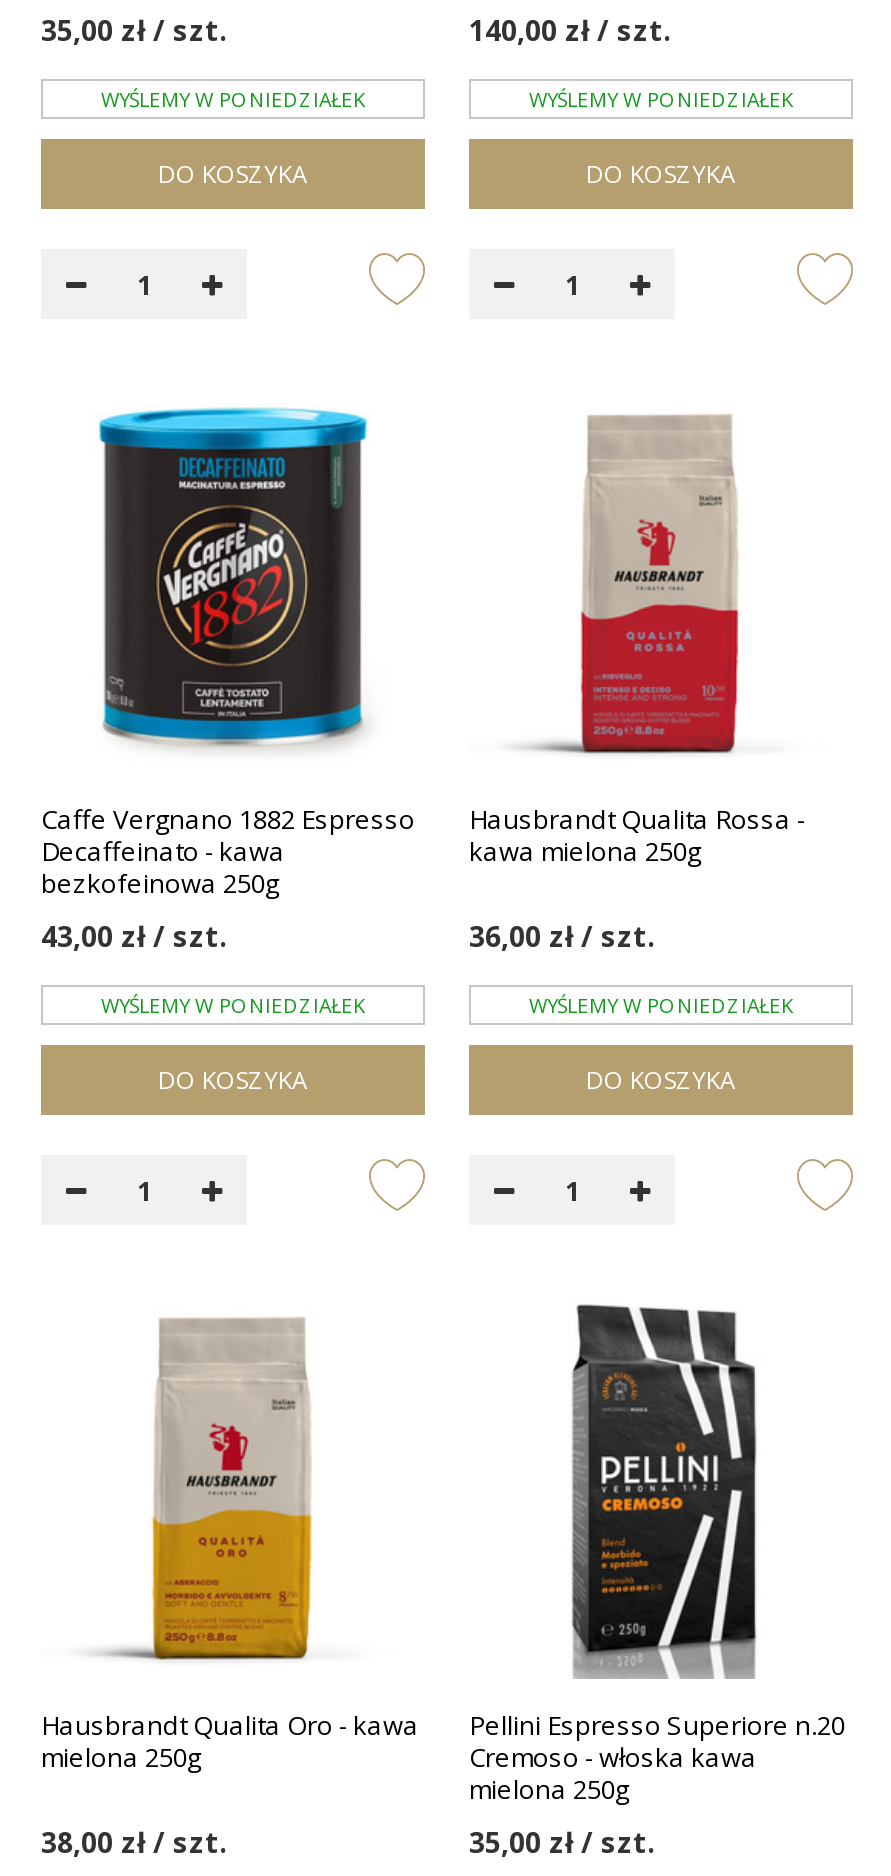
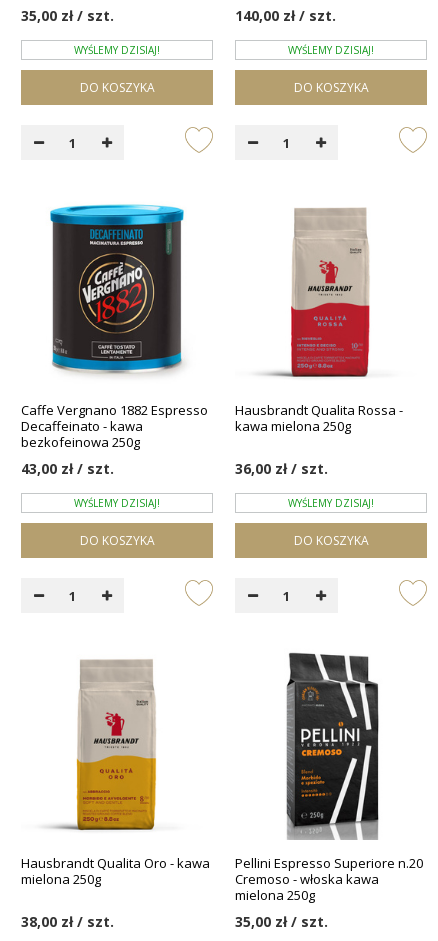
- WYŚLEMY W PONIEDZIAŁEK
+ WYŚLEMY DZISIAJ!

- WYŚLEMY W PONIEDZIAŁEK
+ WYŚLEMY DZISIAJ!

- WYŚLEMY W PONIEDZIAŁEK
+ WYŚLEMY DZISIAJ!

- WYŚLEMY W PONIEDZIAŁEK
+ WYŚLEMY DZISIAJ!
